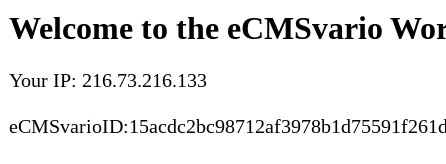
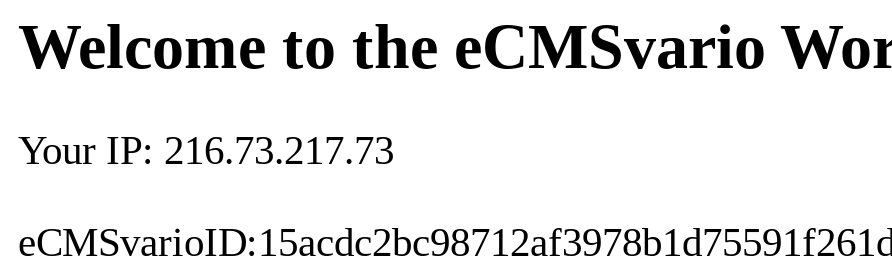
- Your IP: 216.73.216.133
+ Your IP: 216.73.217.73
